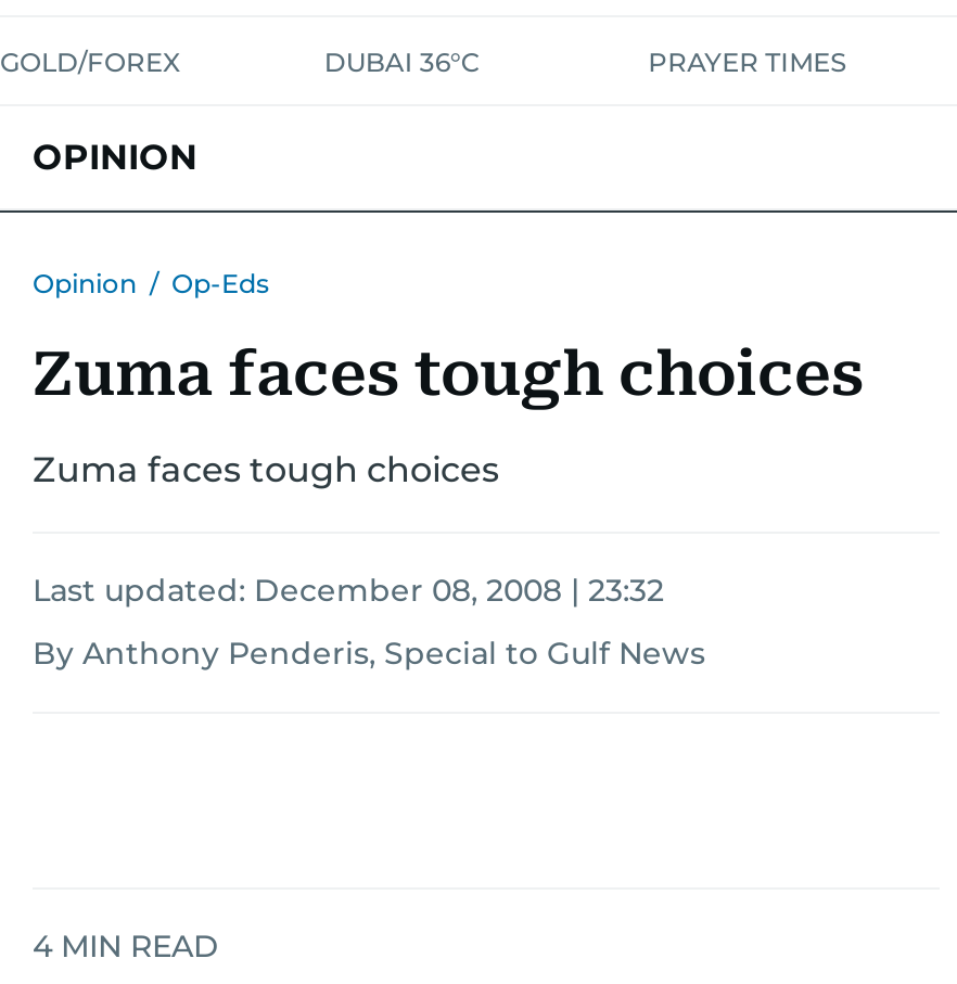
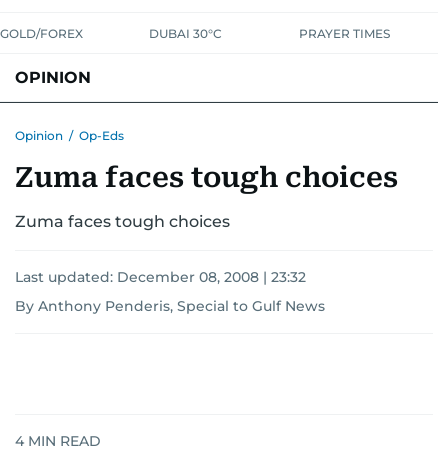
- DUBAI 36°C
+ DUBAI 30°C
